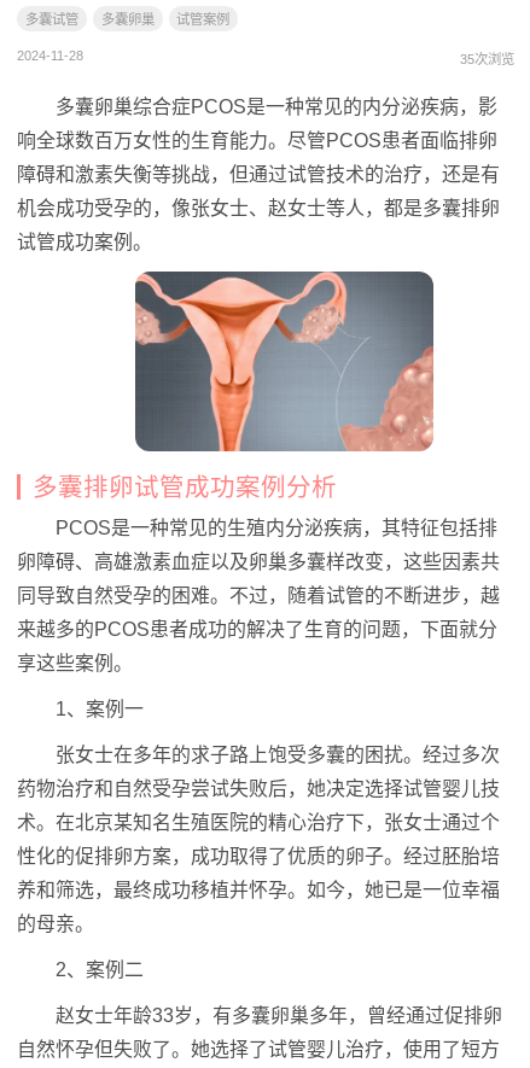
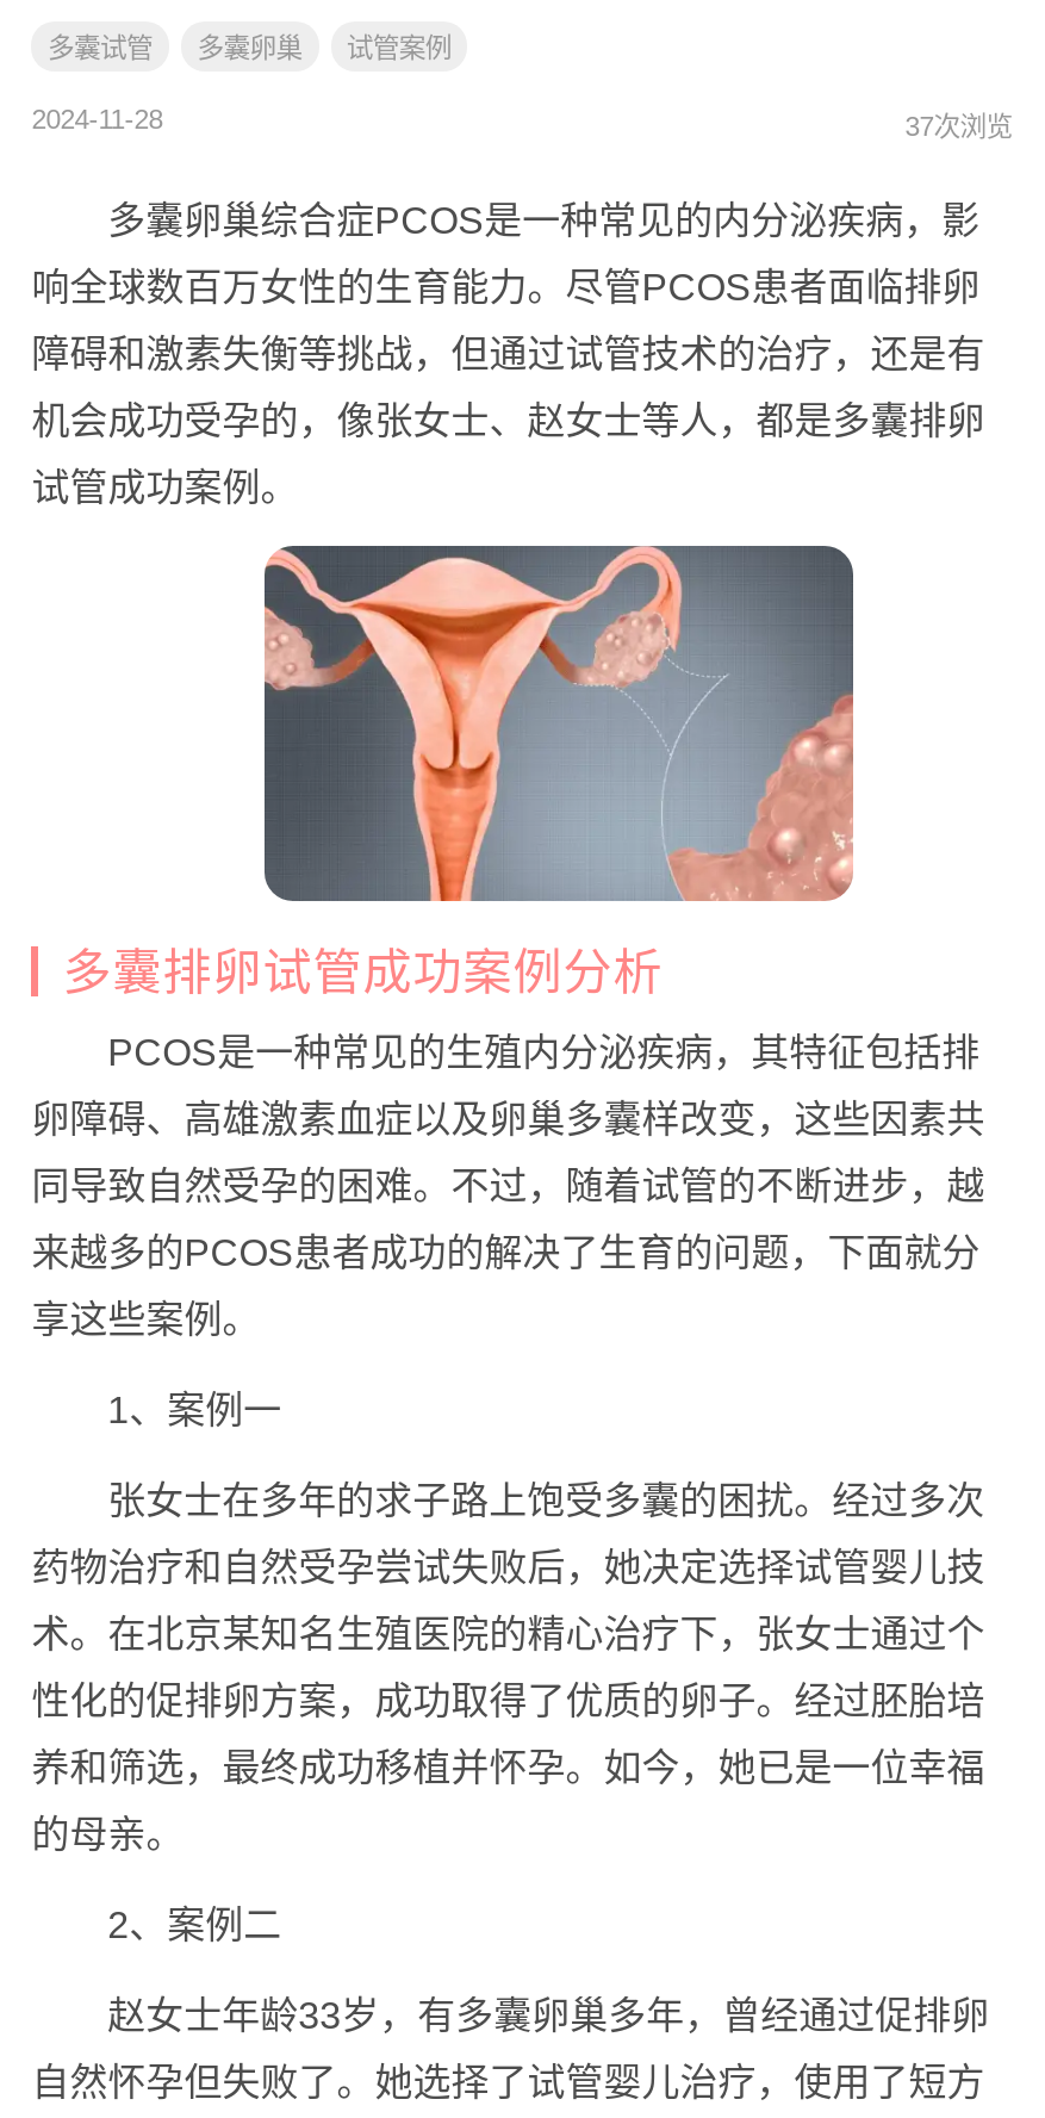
- 35次浏览
+ 37次浏览
